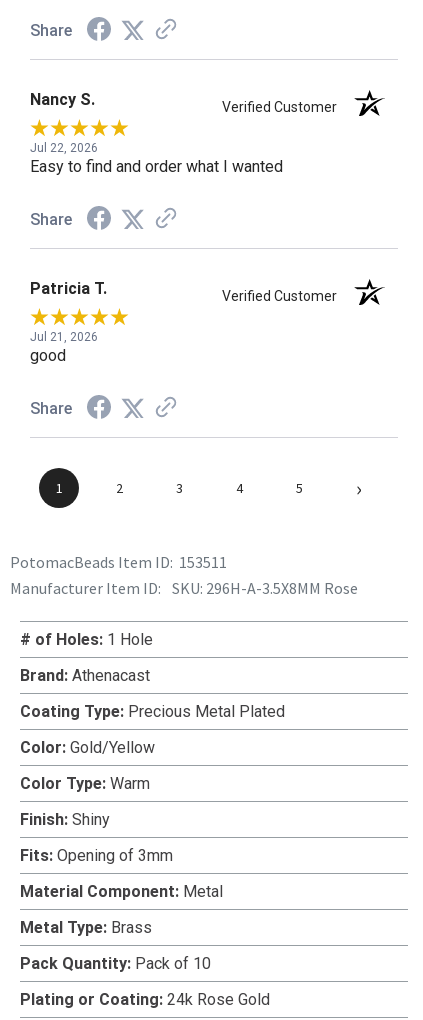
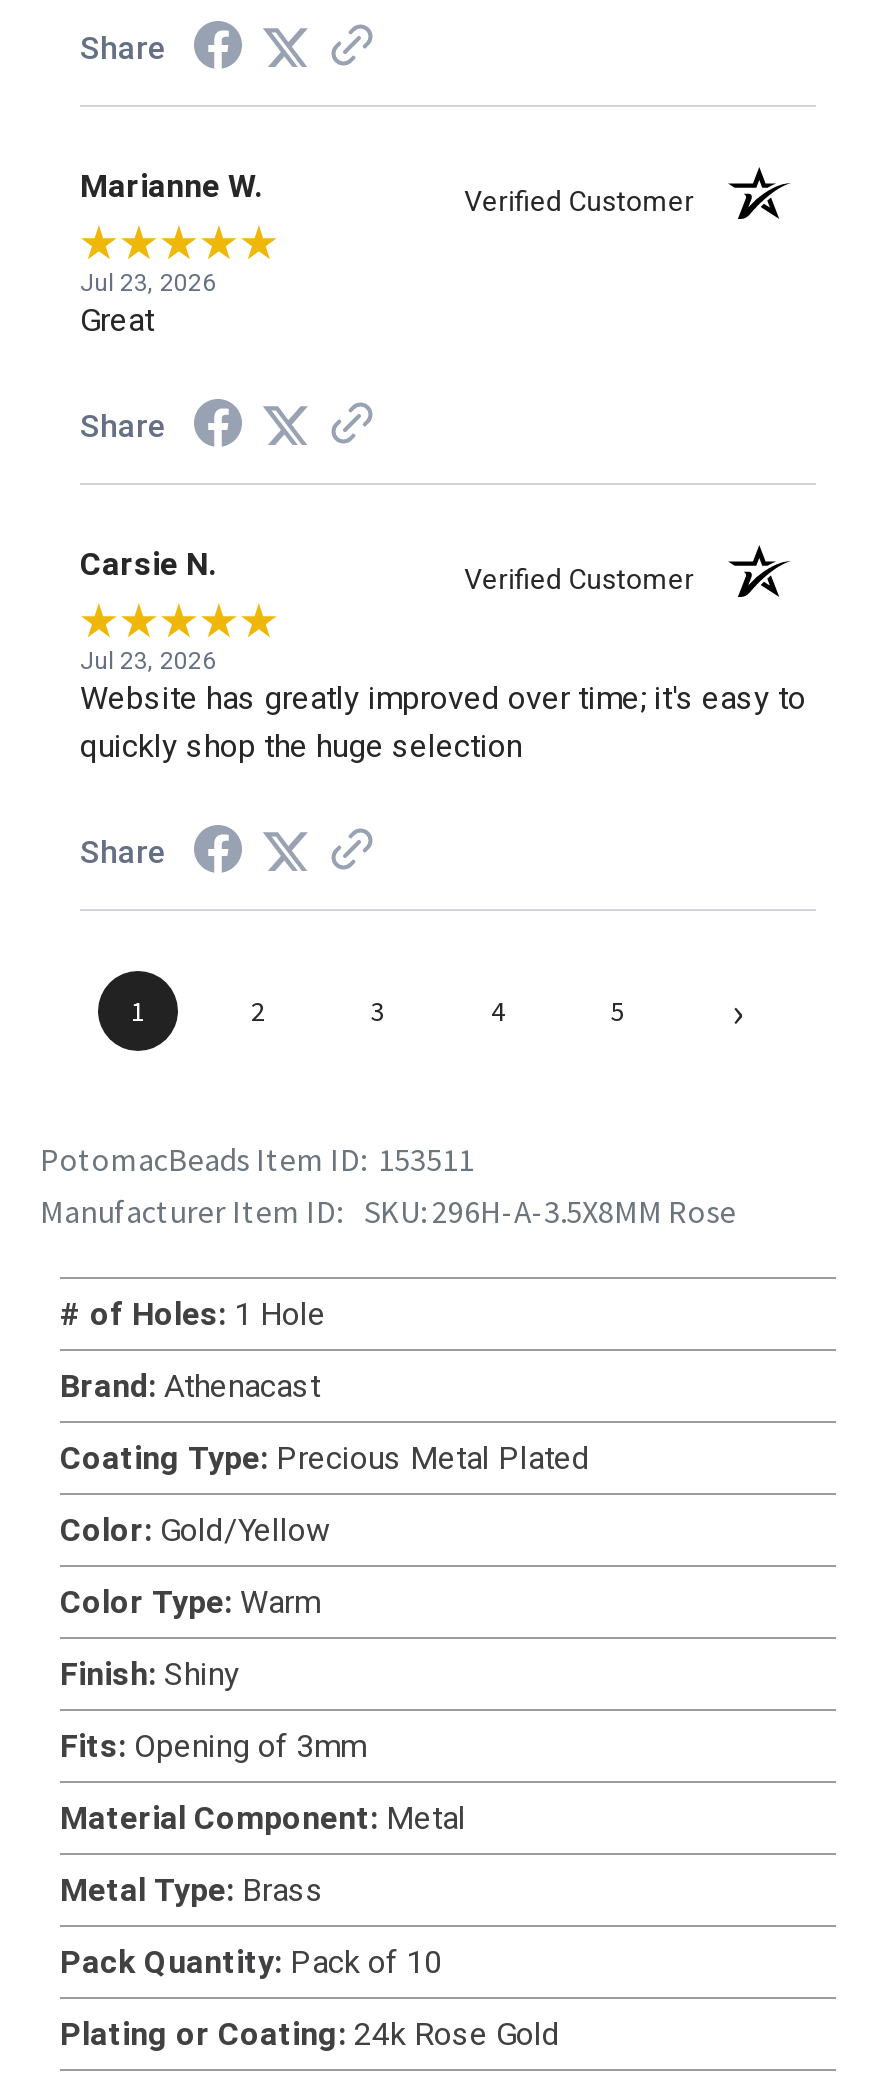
- Nancy S.
+ Marianne W.

- Jul 22, 2026
- Easy to find and order what I wanted
+ Jul 23, 2026
+ Great

- Patricia T.
+ Carsie N.

- Jul 21, 2026
- good
+ Jul 23, 2026
+ Website has greatly improved over time; it's easy to
+ quickly shop the huge selection
